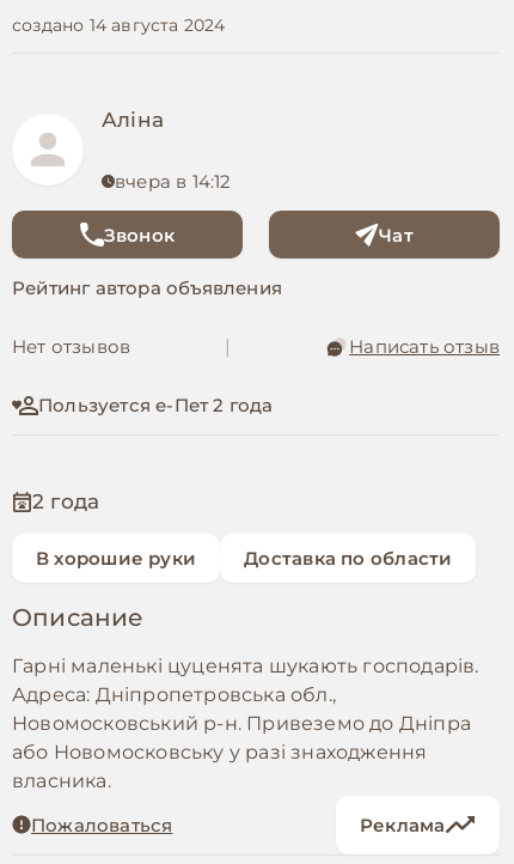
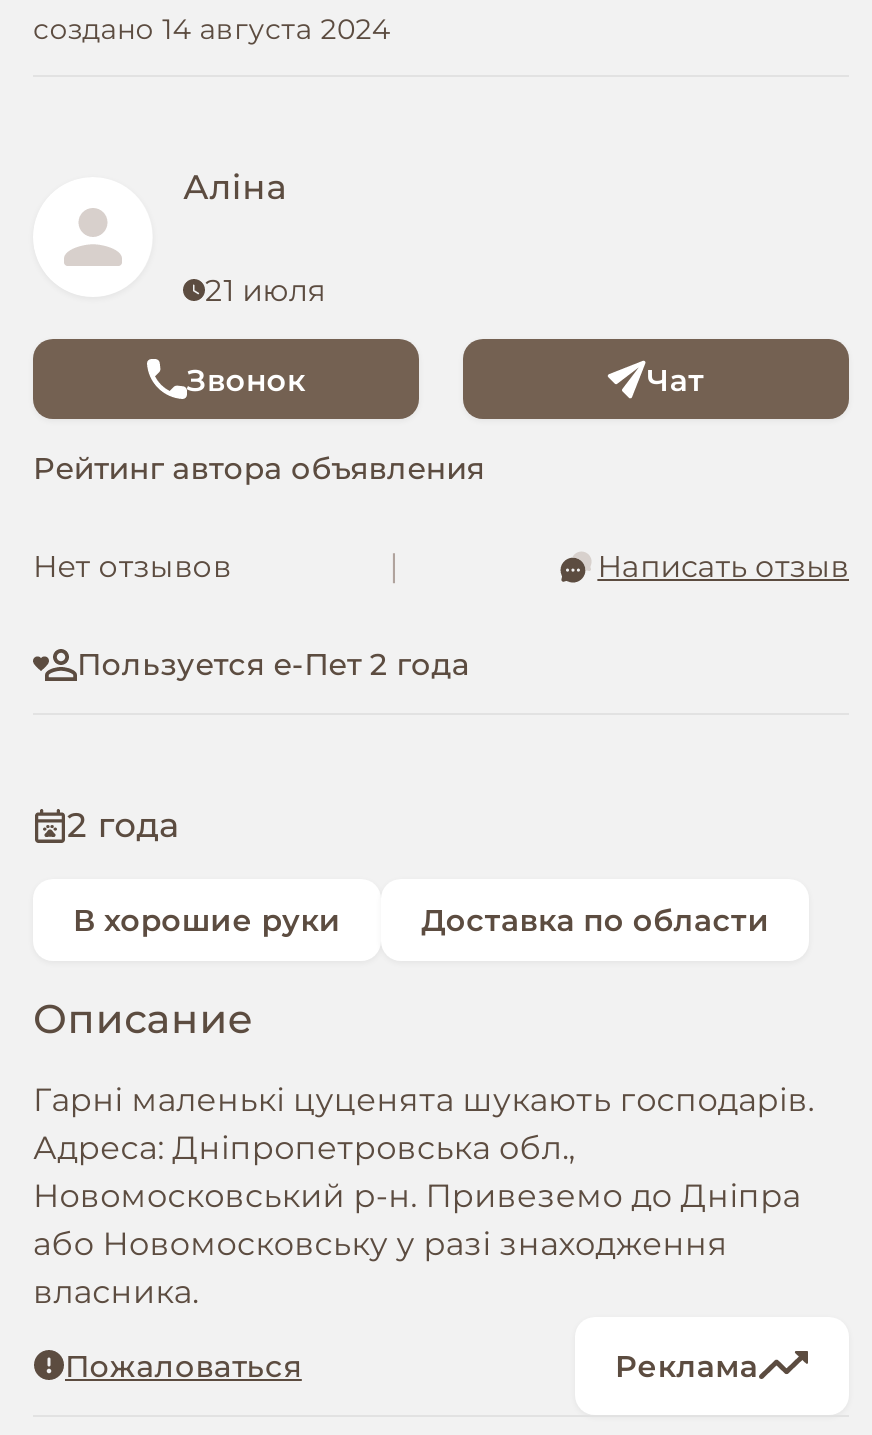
- вчера в 14:12
+ 21 июля
